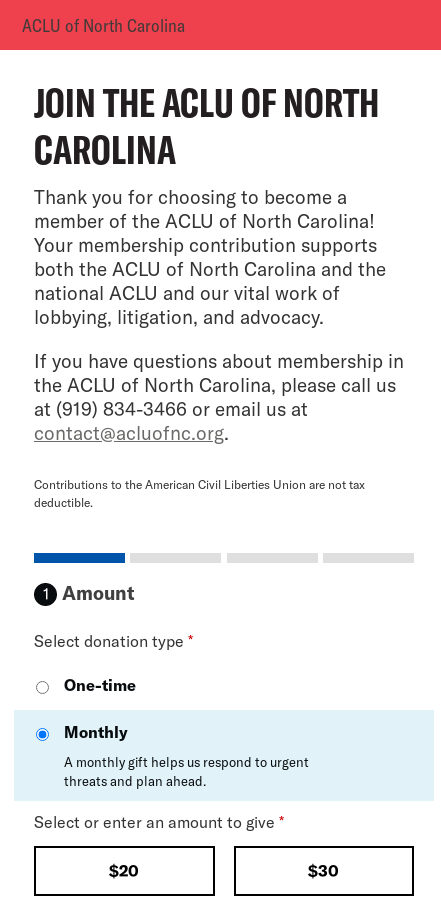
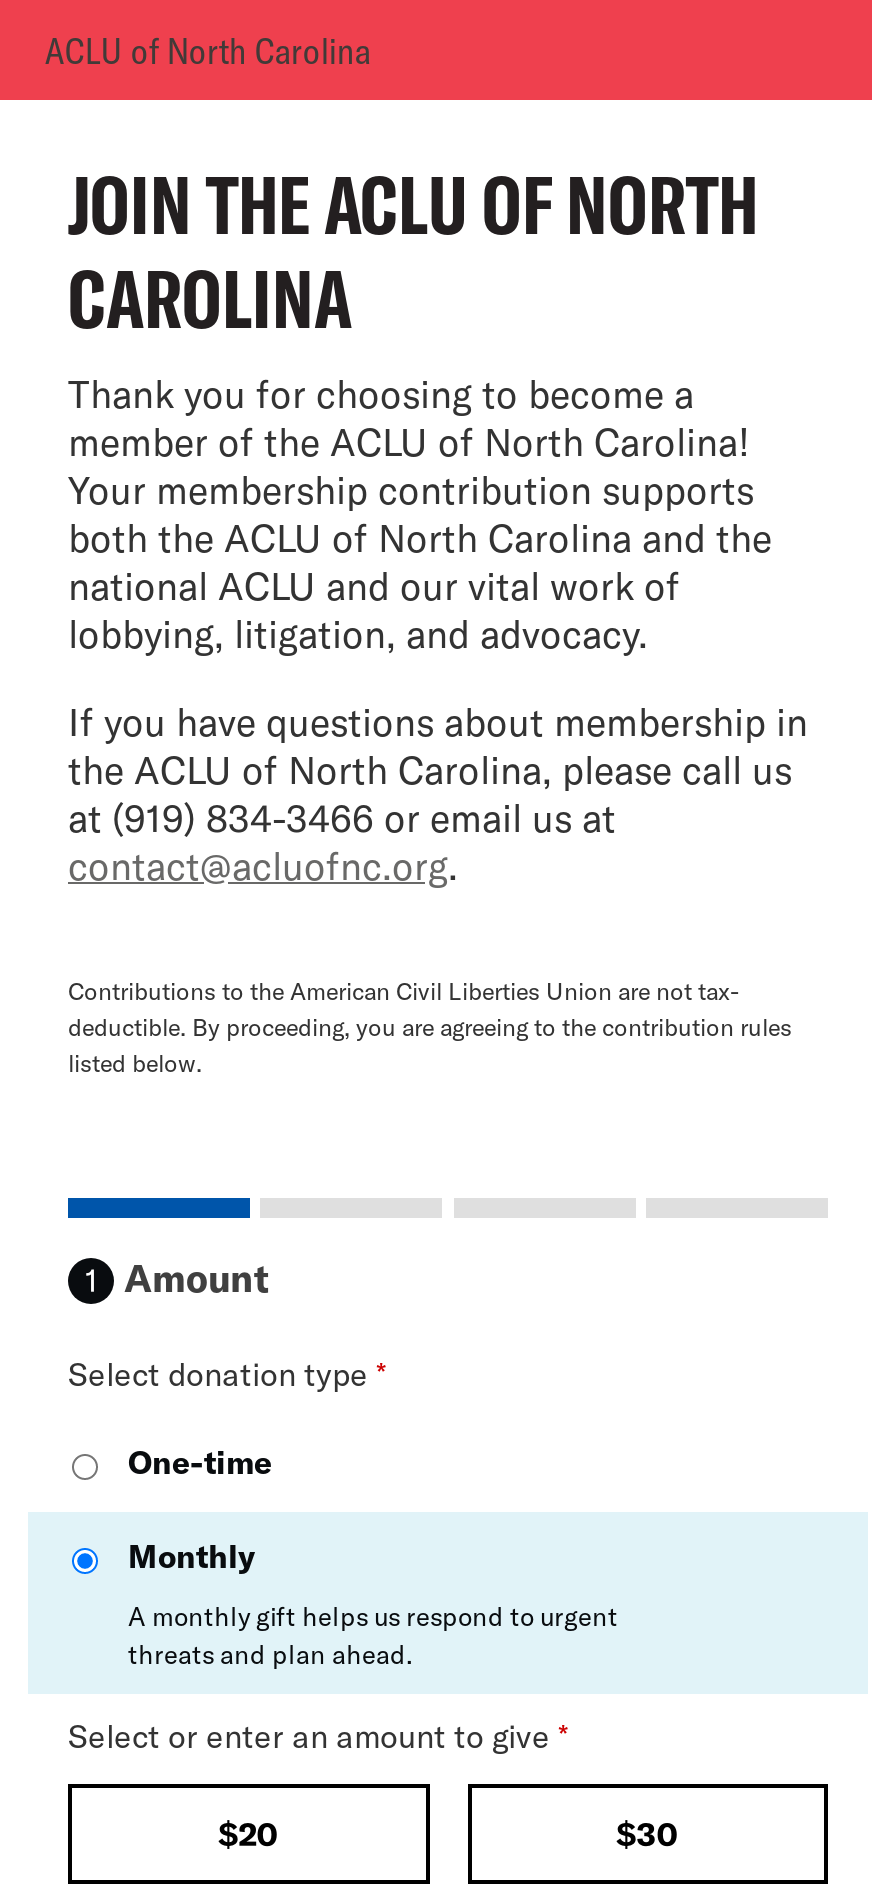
- Contributions to the American Civil Liberties Union are not tax
- deductible.
+ Contributions to the American Civil Liberties Union are not tax-
+ deductible. By proceeding, you are agreeing to the contribution rules
+ listed below.
